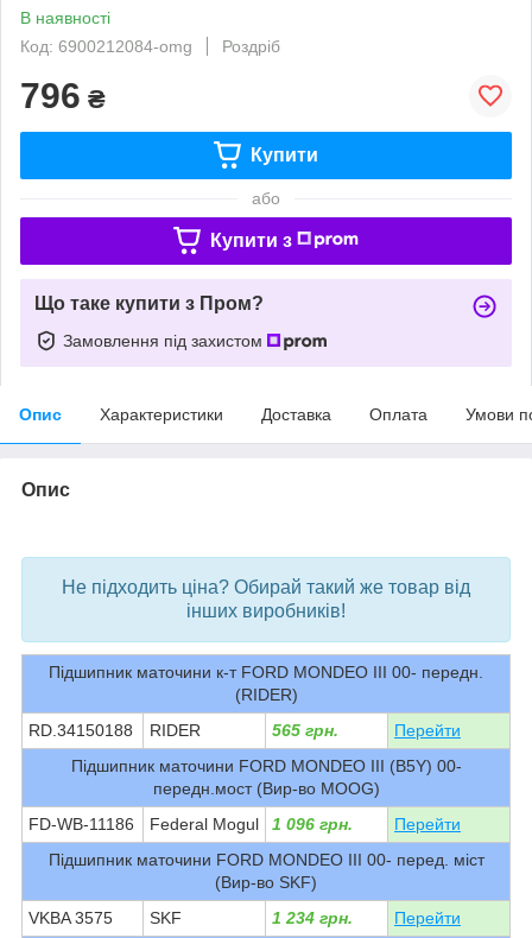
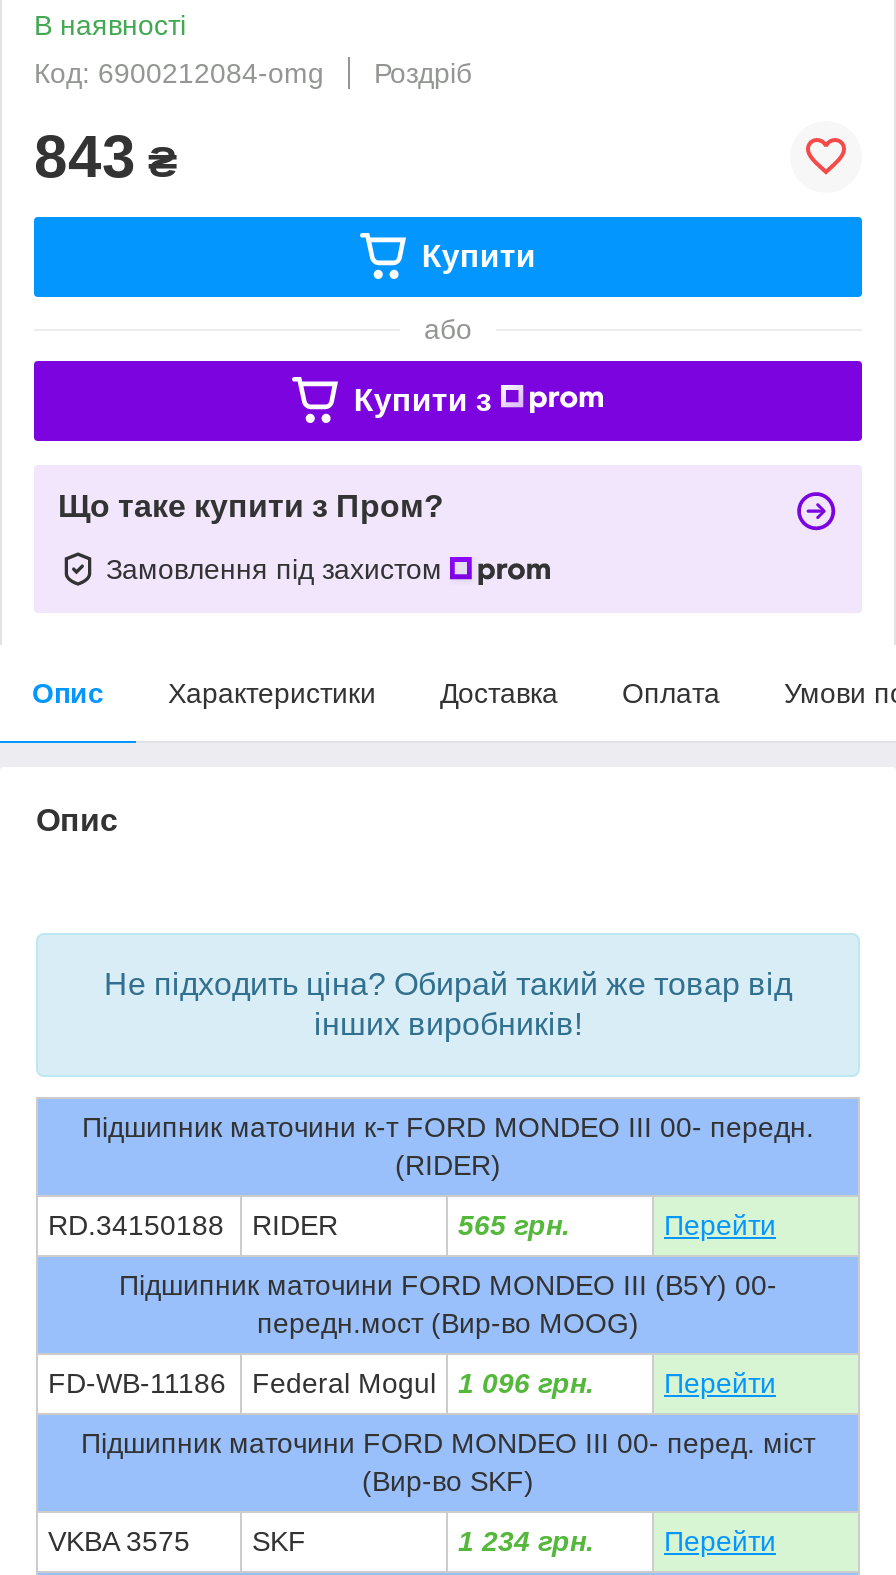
- 796 ₴
+ 843 ₴
